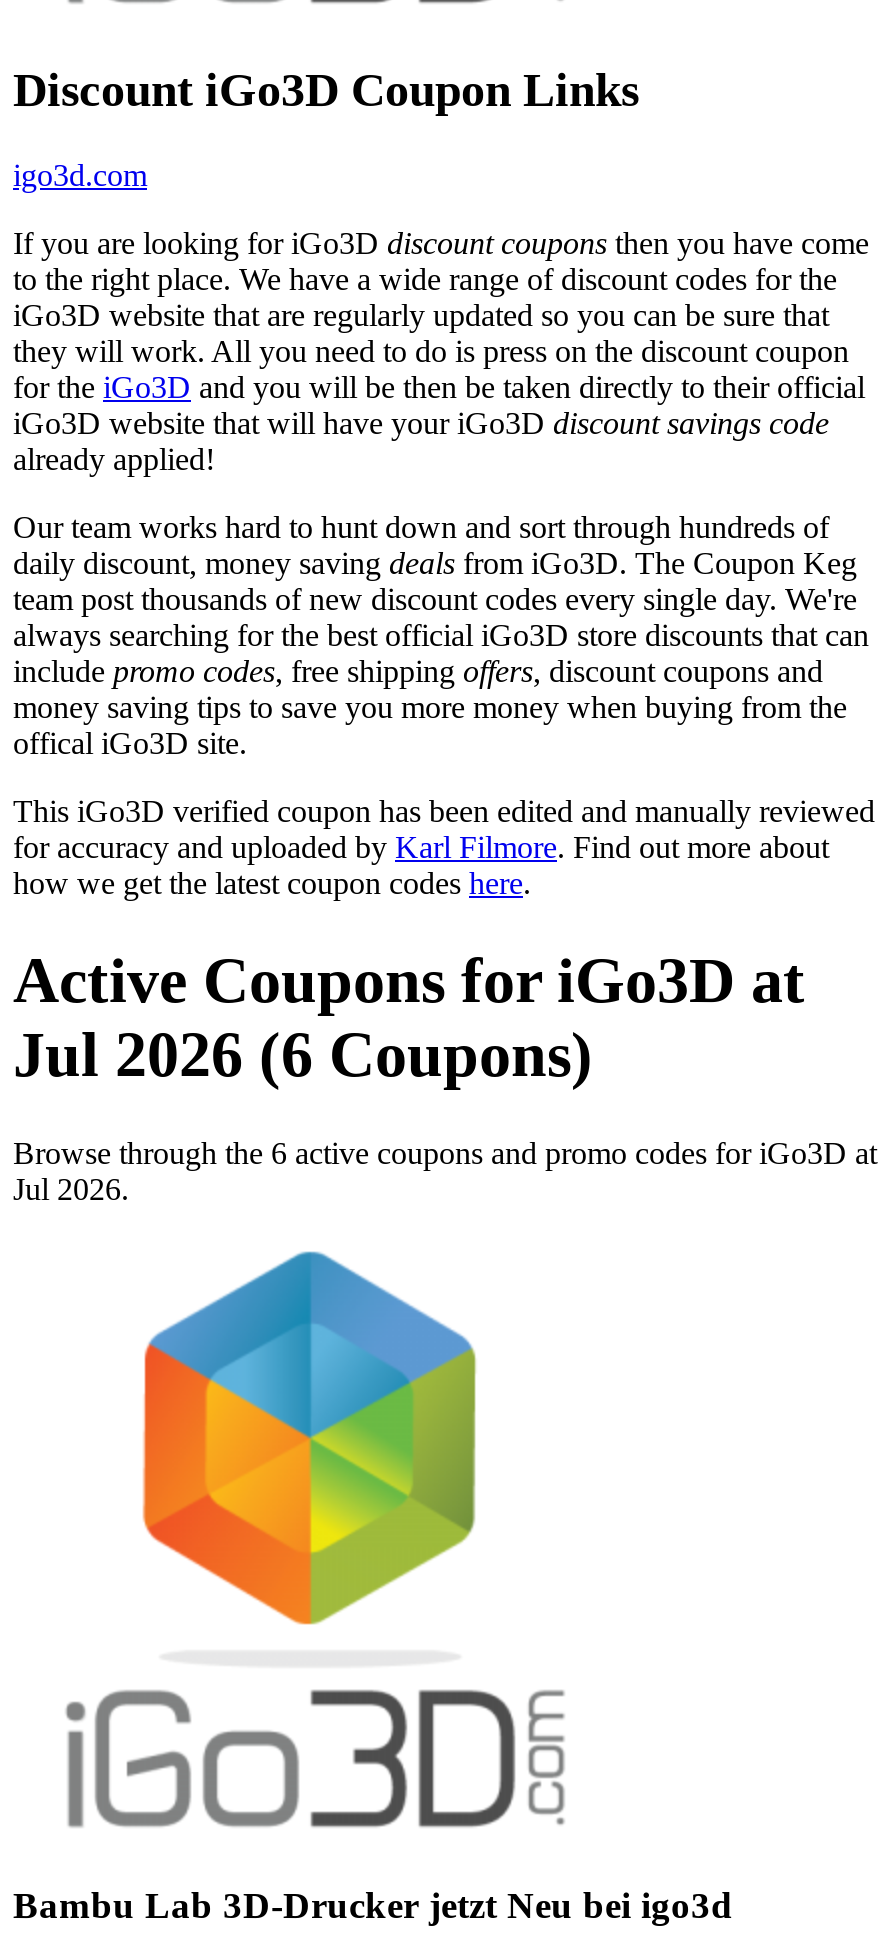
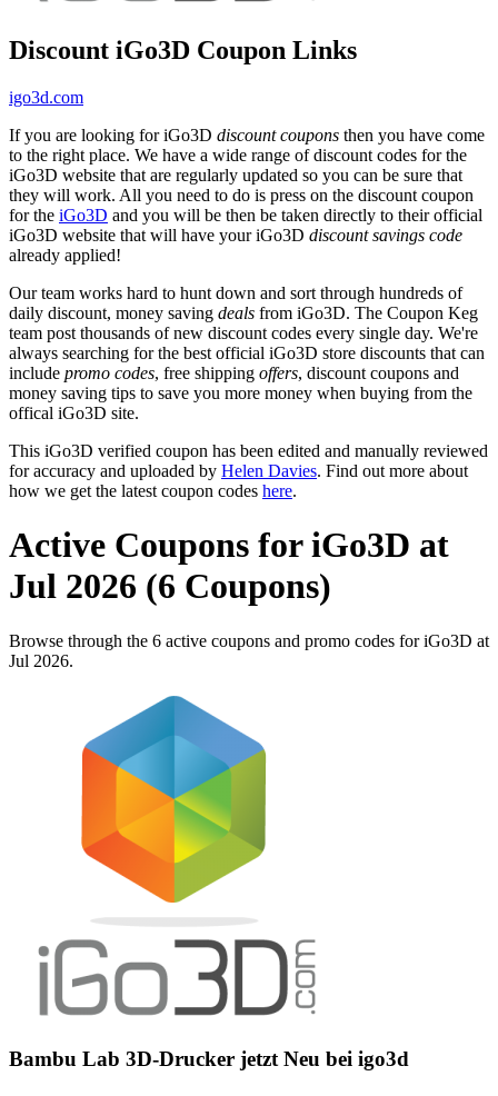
- for accuracy and uploaded by Karl Filmore. Find out more about
+ for accuracy and uploaded by Helen Davies. Find out more about
